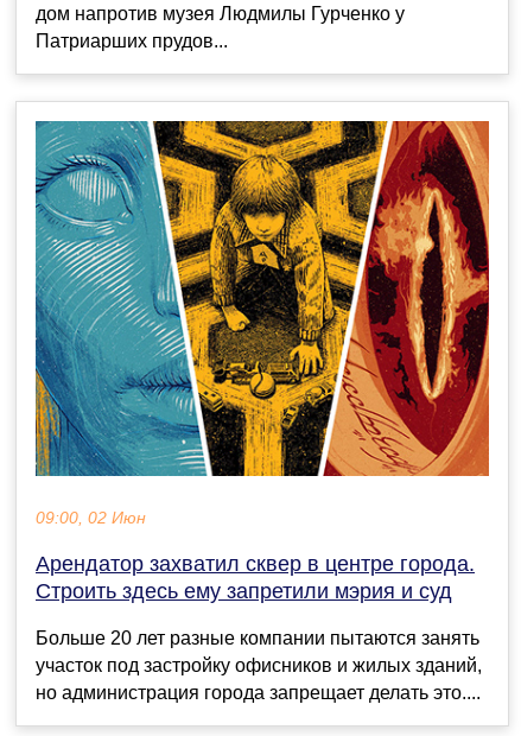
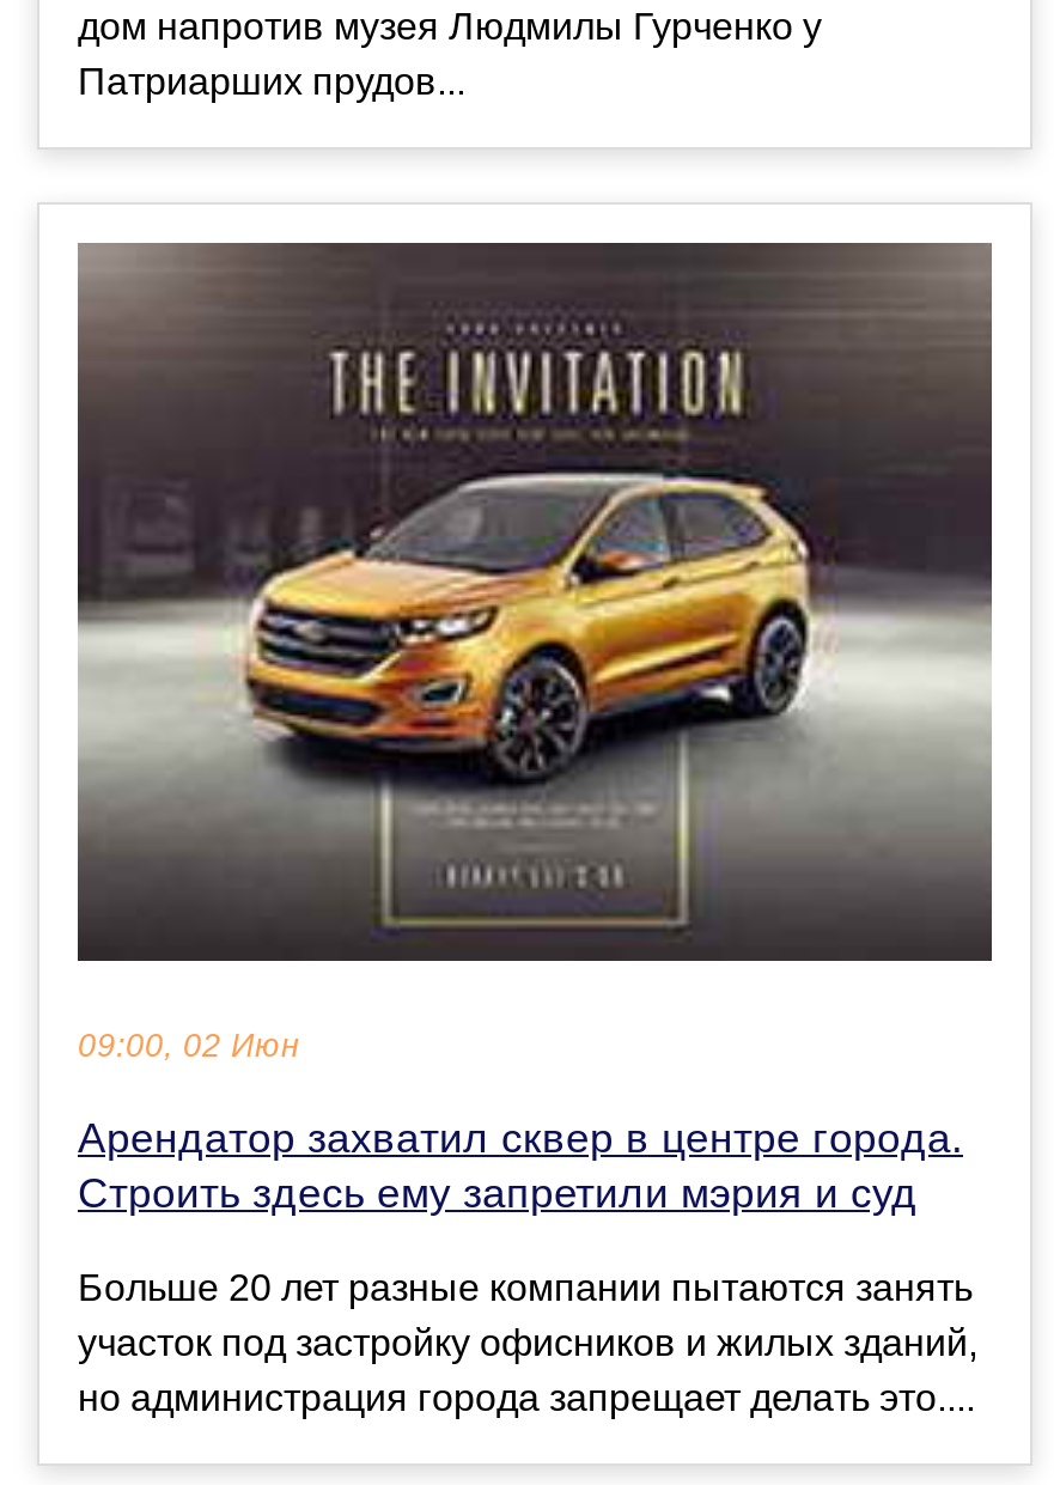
- [image]
+ [image]
